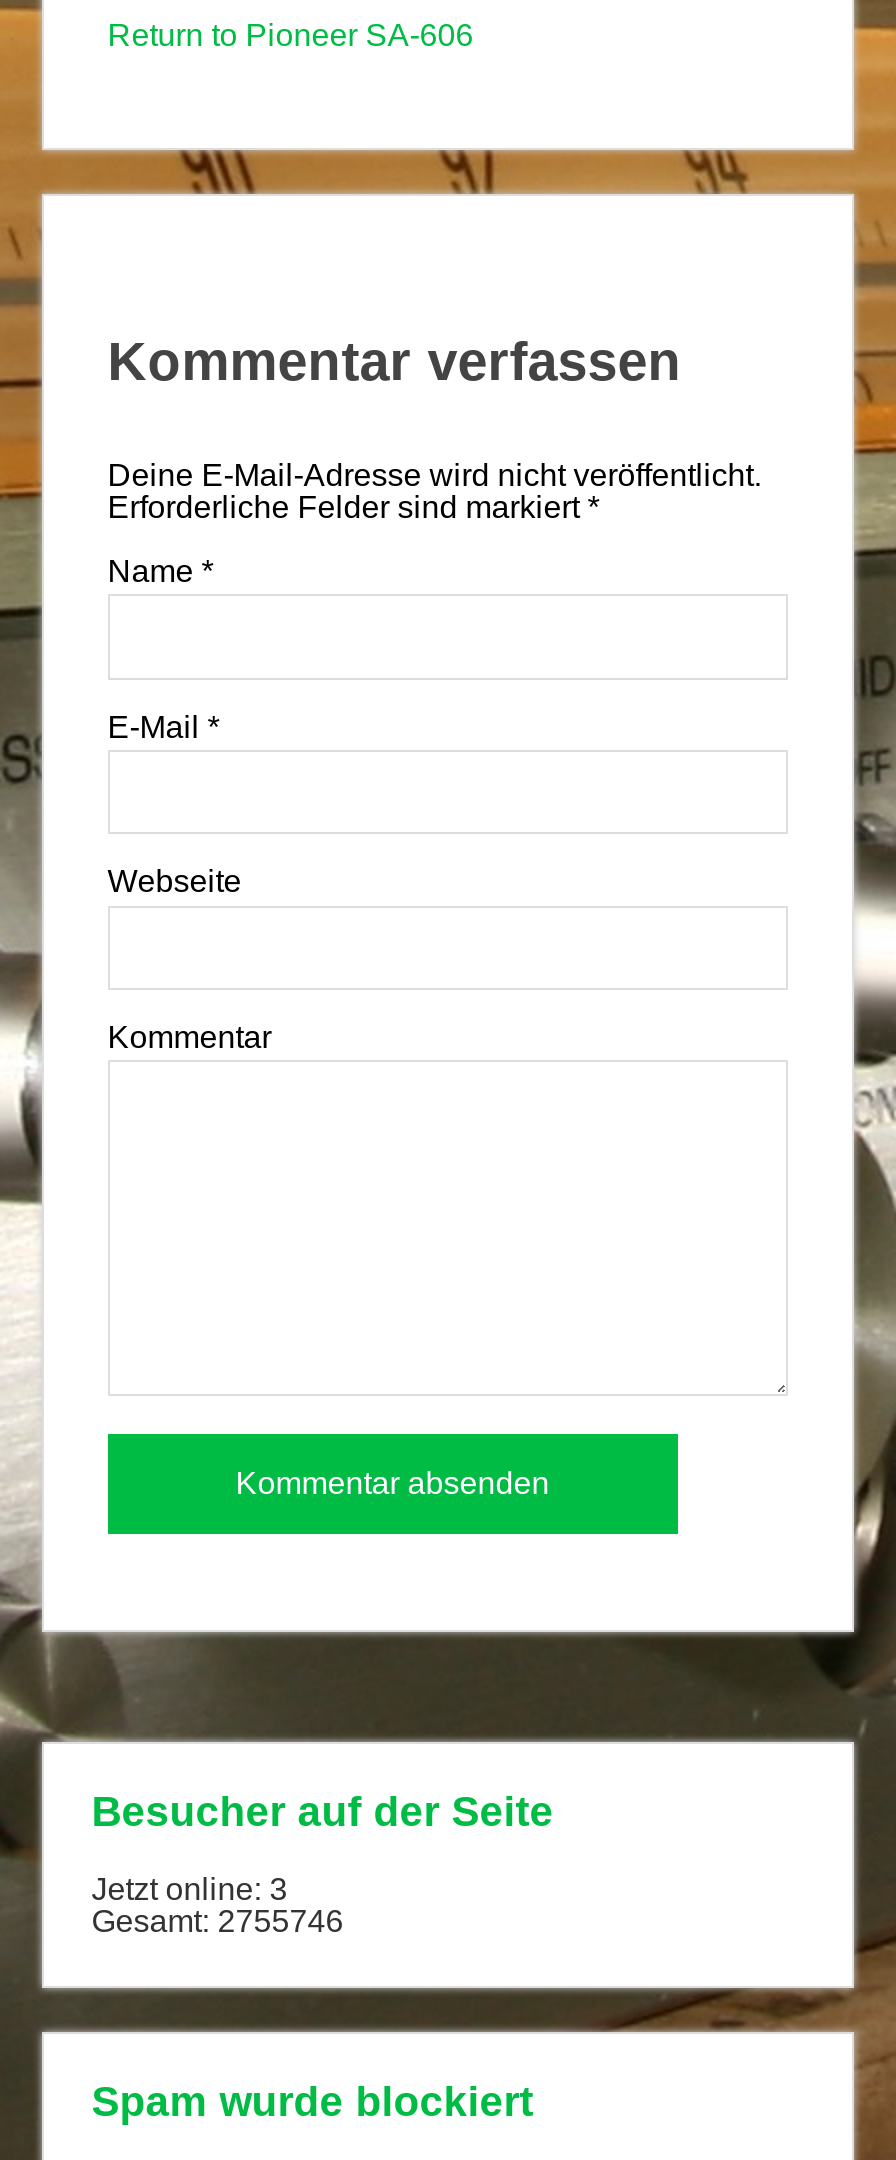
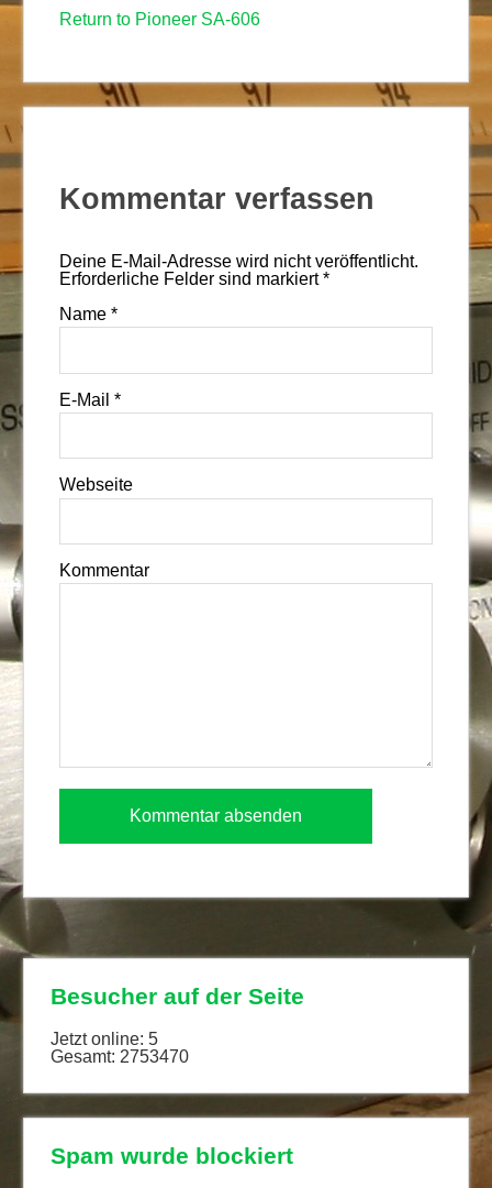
- Jetzt online: 3
+ Jetzt online: 5

- Gesamt: 2755746
+ Gesamt: 2753470
